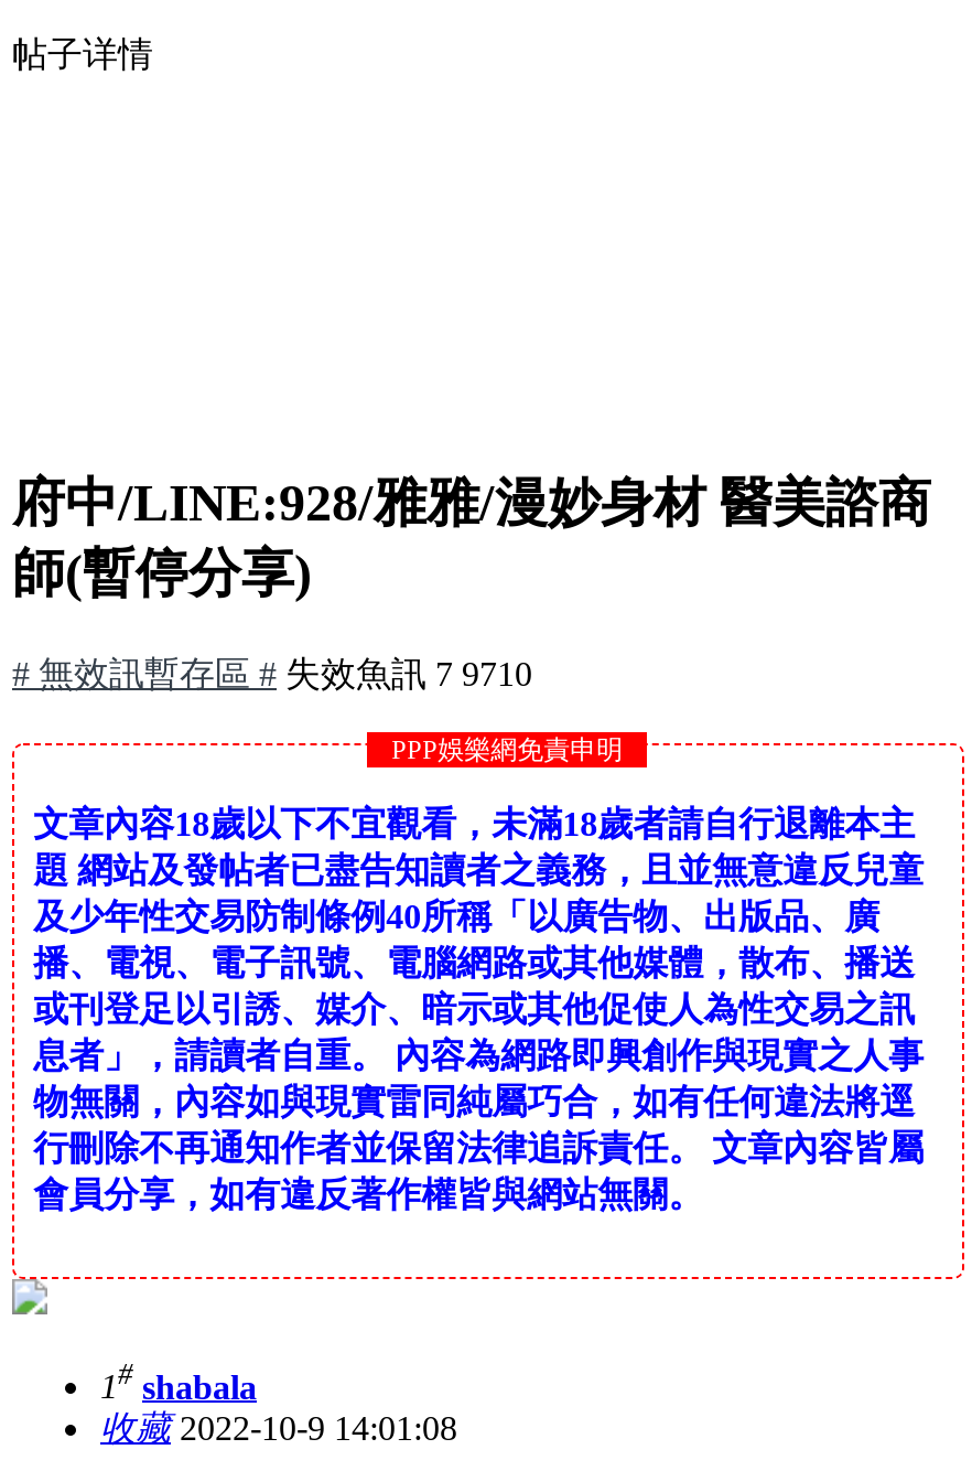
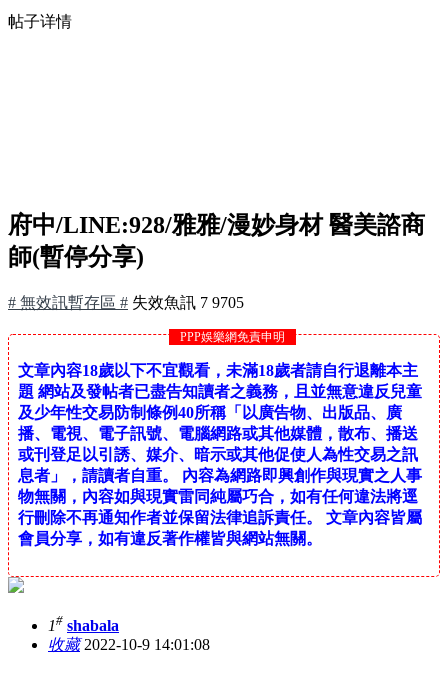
- # 無效訊暫存區 # 失效魚訊 7 9710
+ # 無效訊暫存區 # 失效魚訊 7 9705
